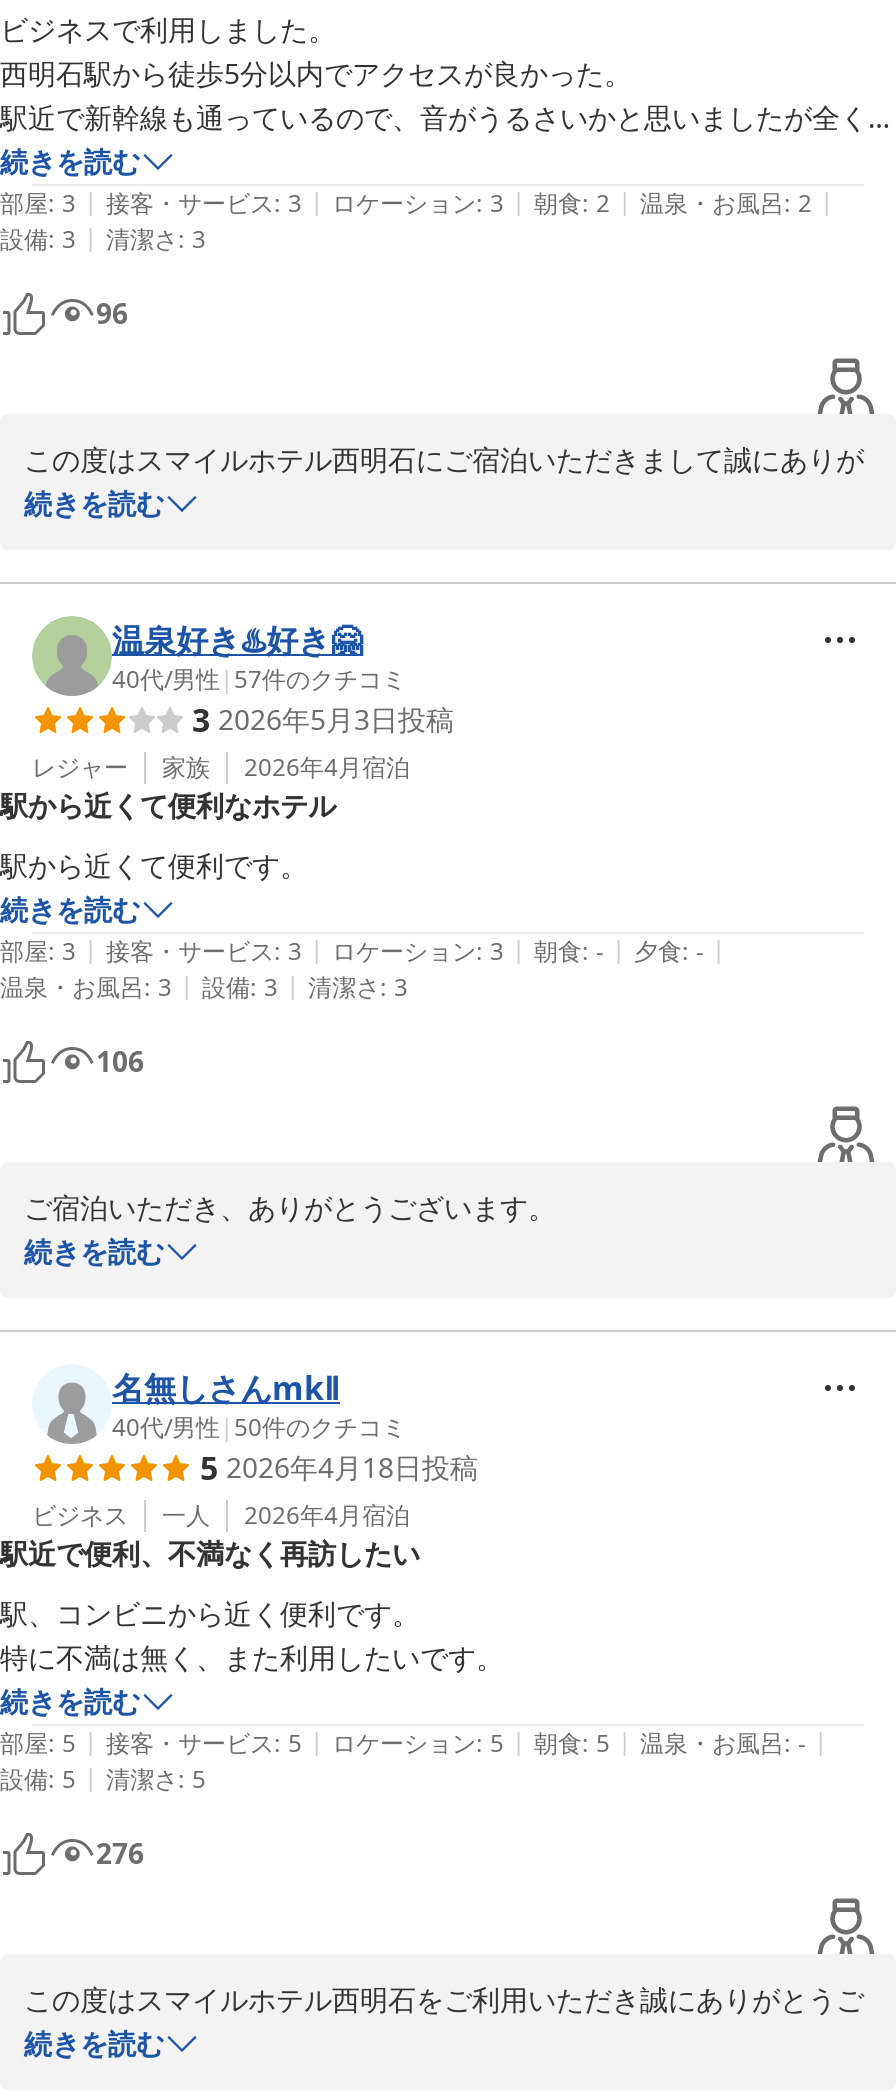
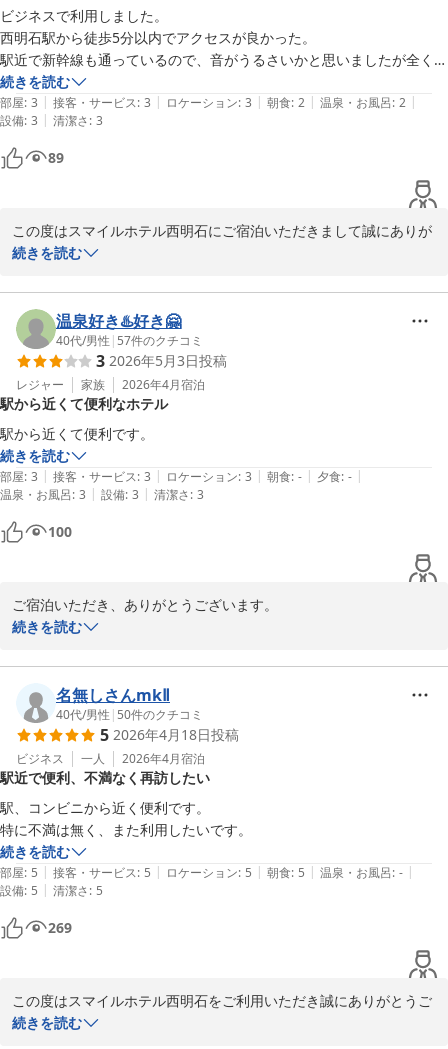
- 96
+ 89

- 106
+ 100

- 276
+ 269
